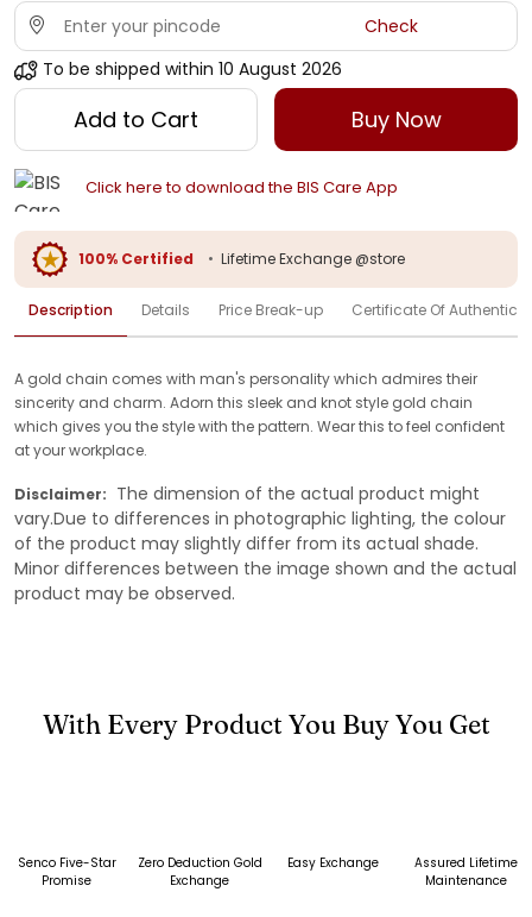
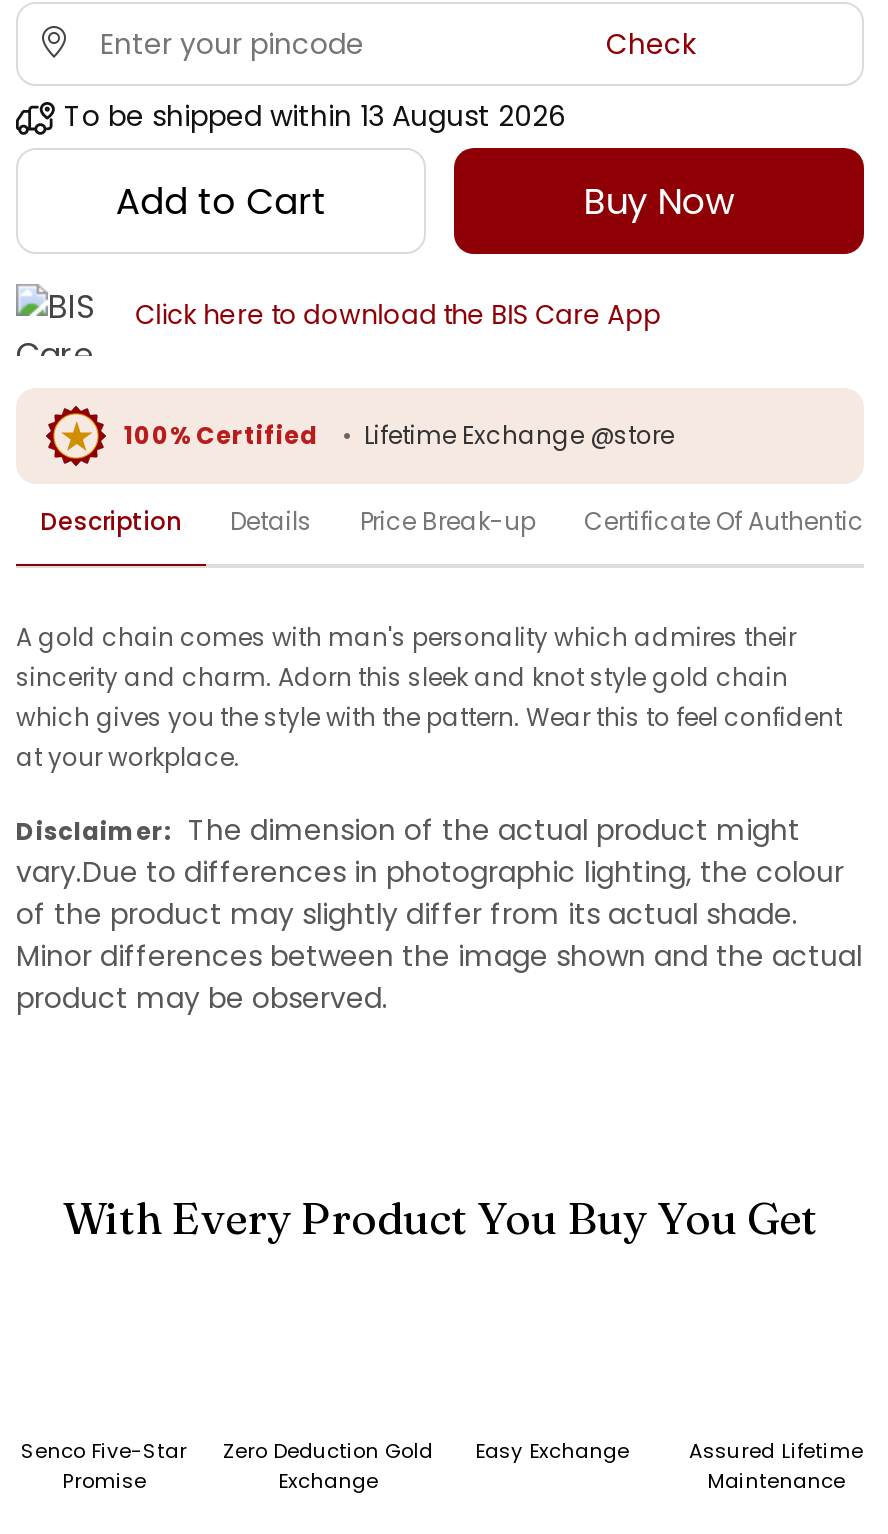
- To be shipped within 10 August 2026
+ To be shipped within 13 August 2026
